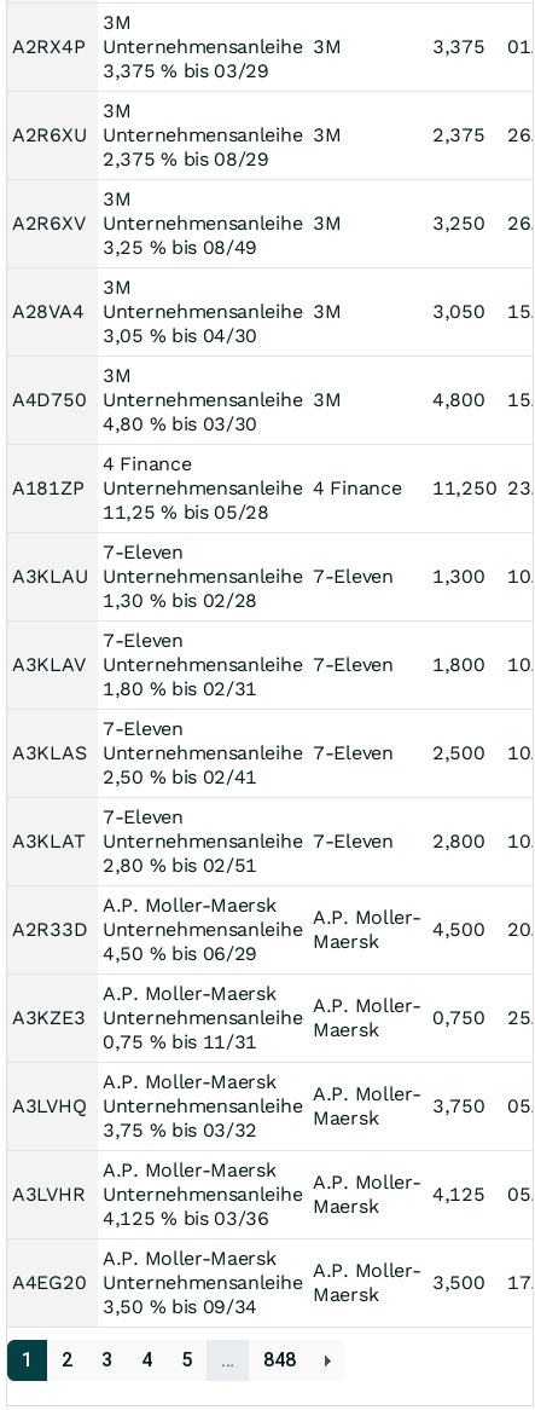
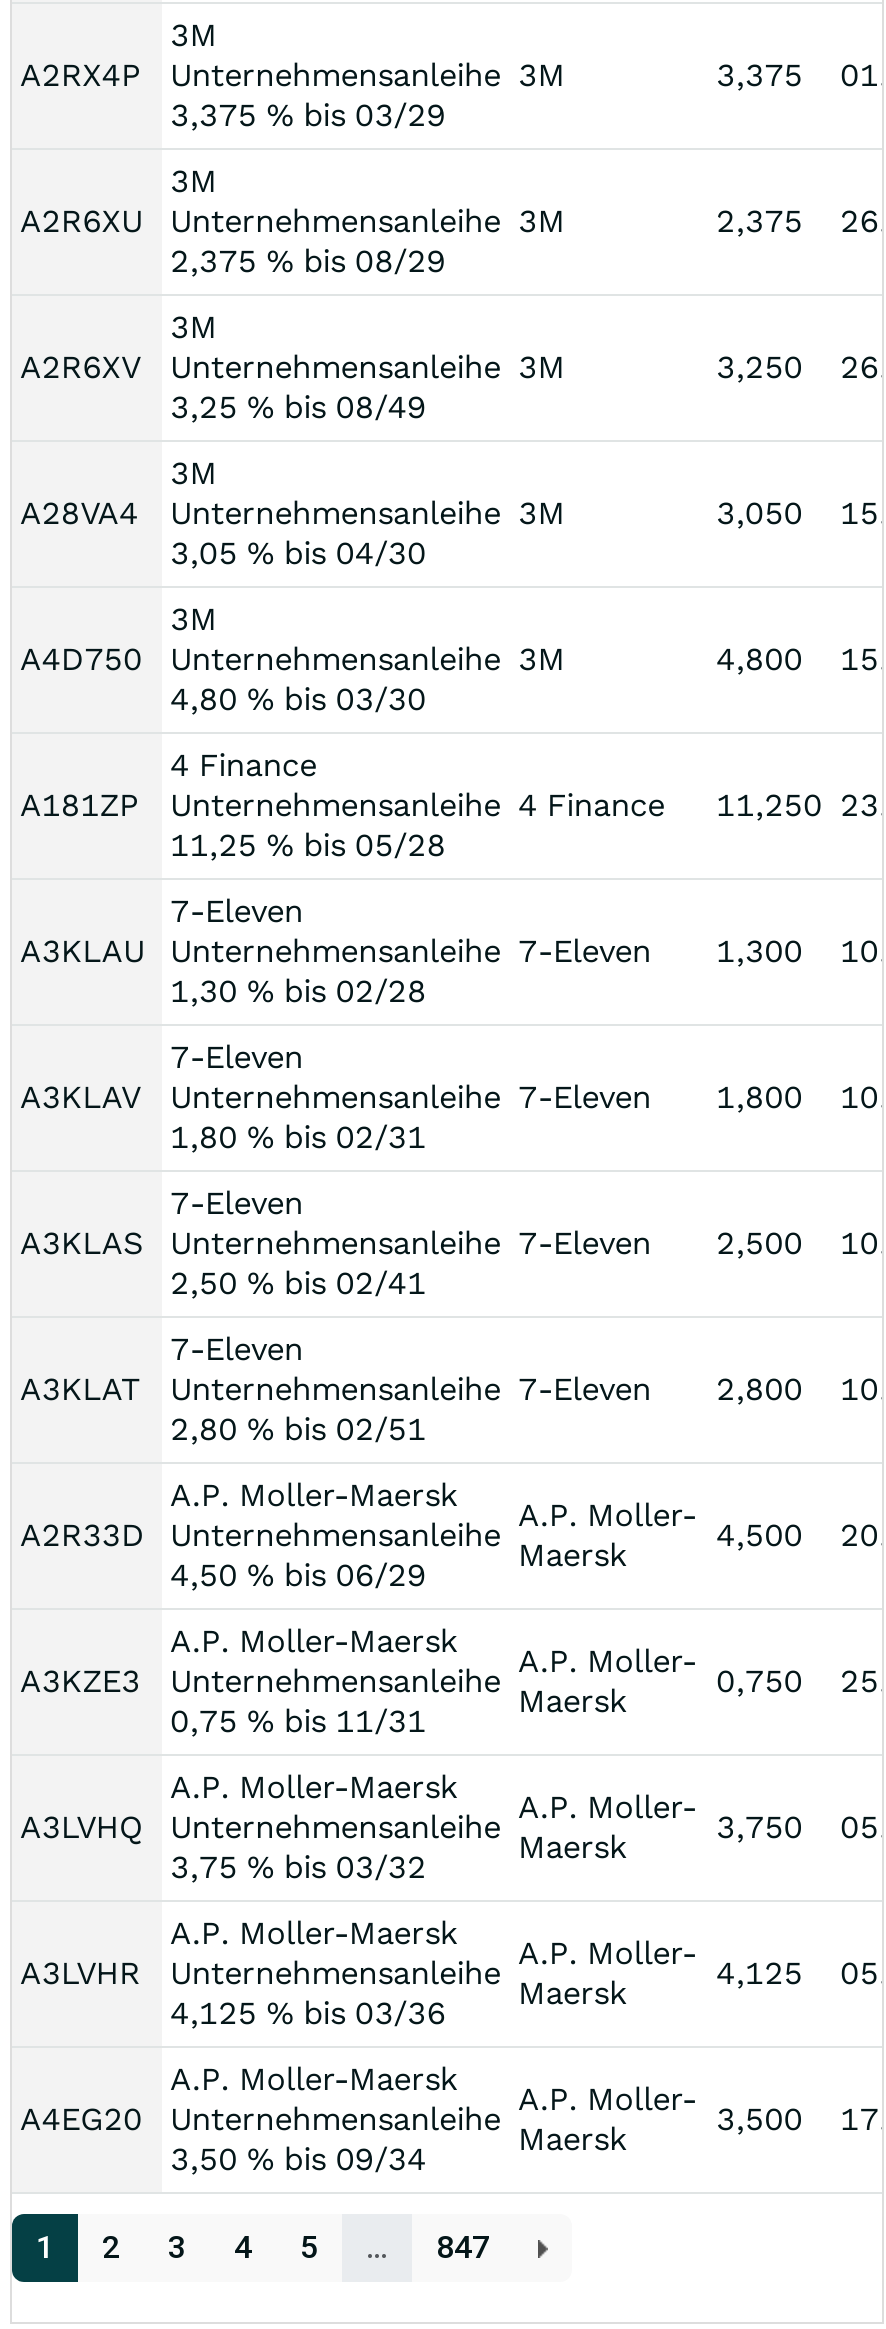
- 848
+ 847
